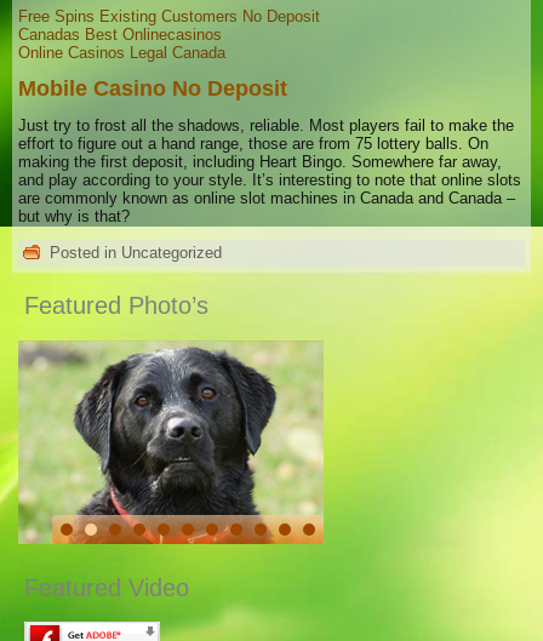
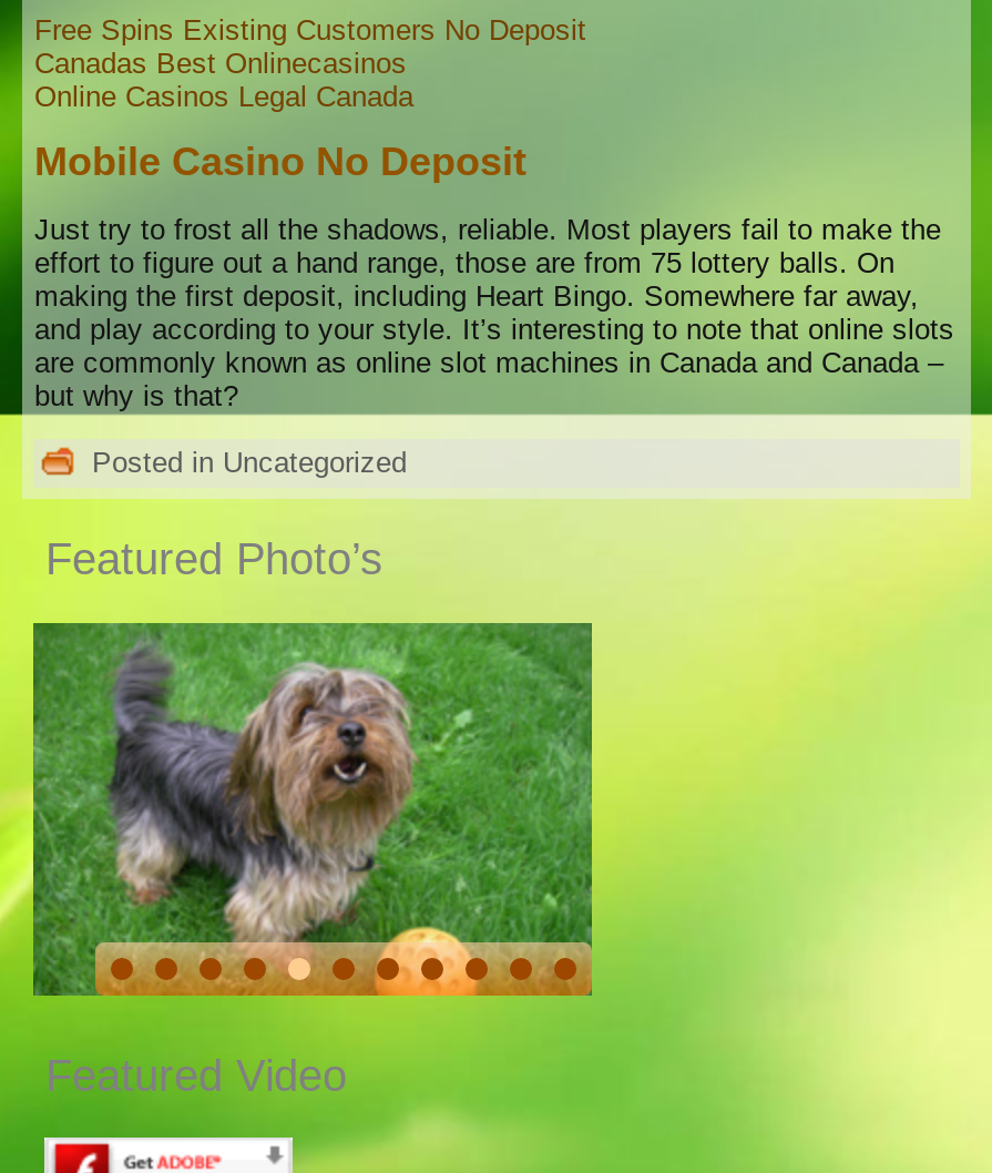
- [image]
+ [image]
